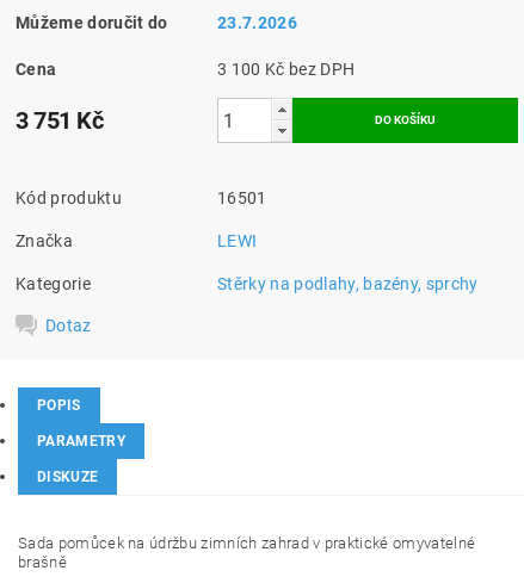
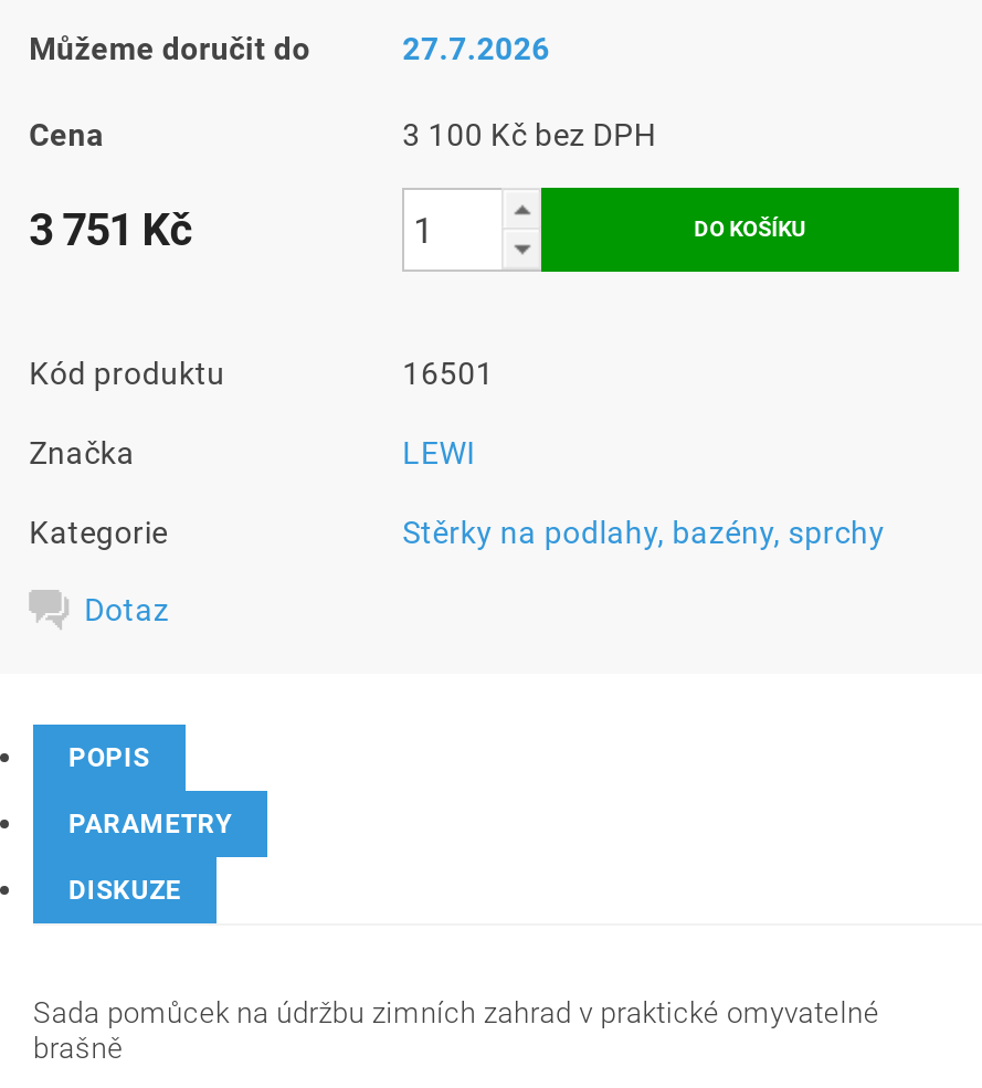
- 23.7.2026
+ 27.7.2026
